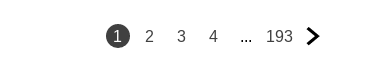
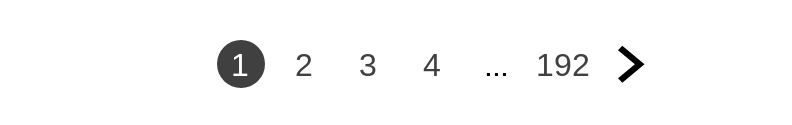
- 193
+ 192
